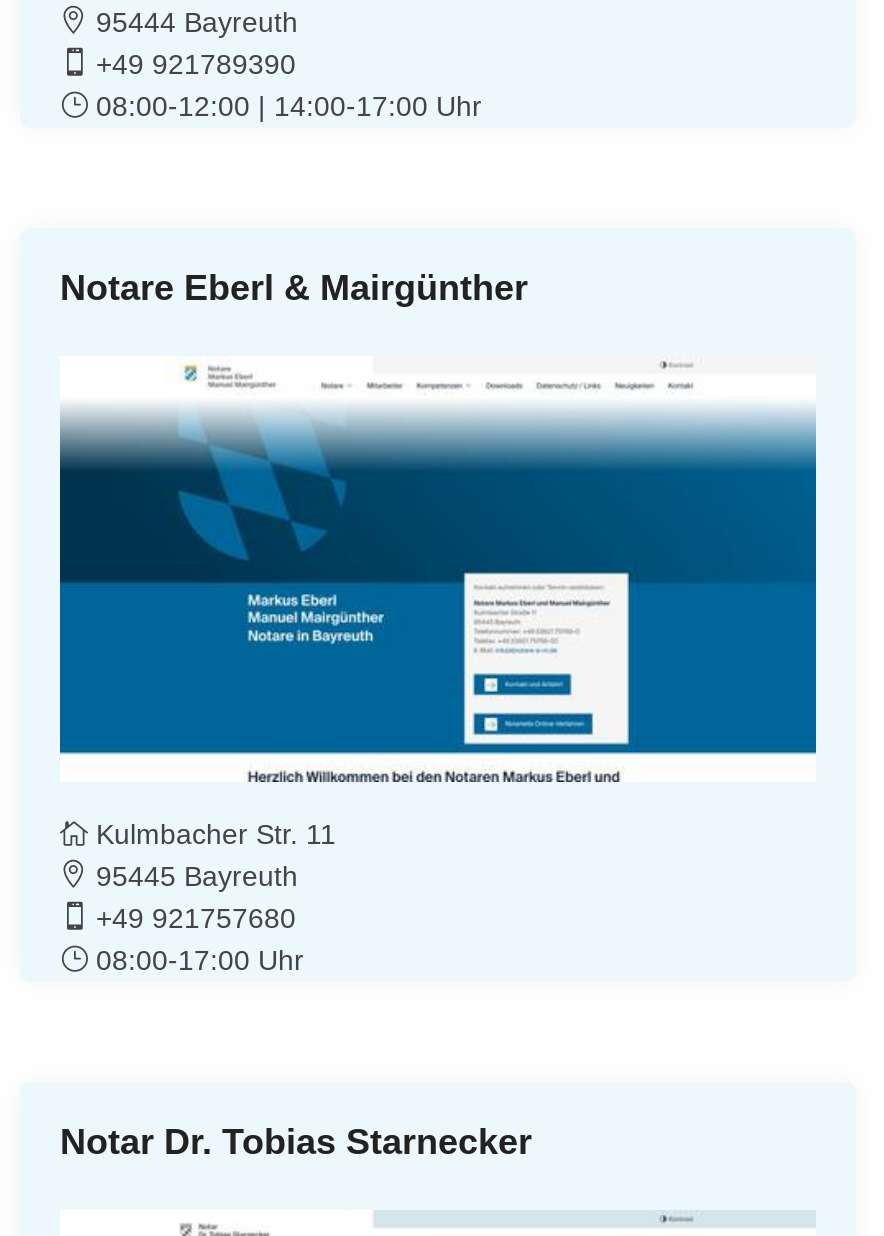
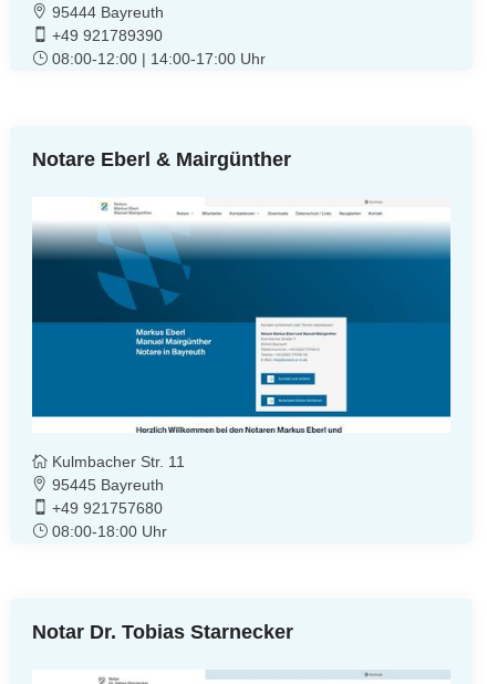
- 08:00-17:00 Uhr
+ 08:00-18:00 Uhr
